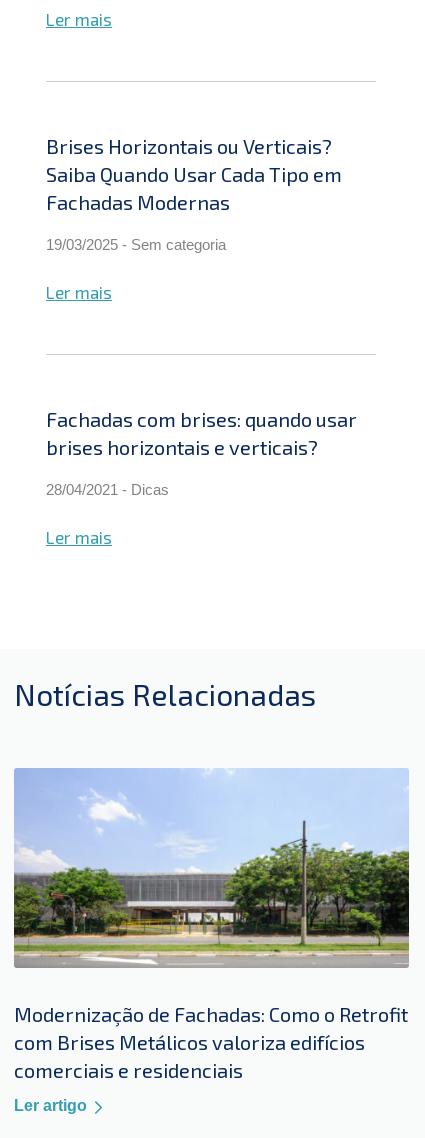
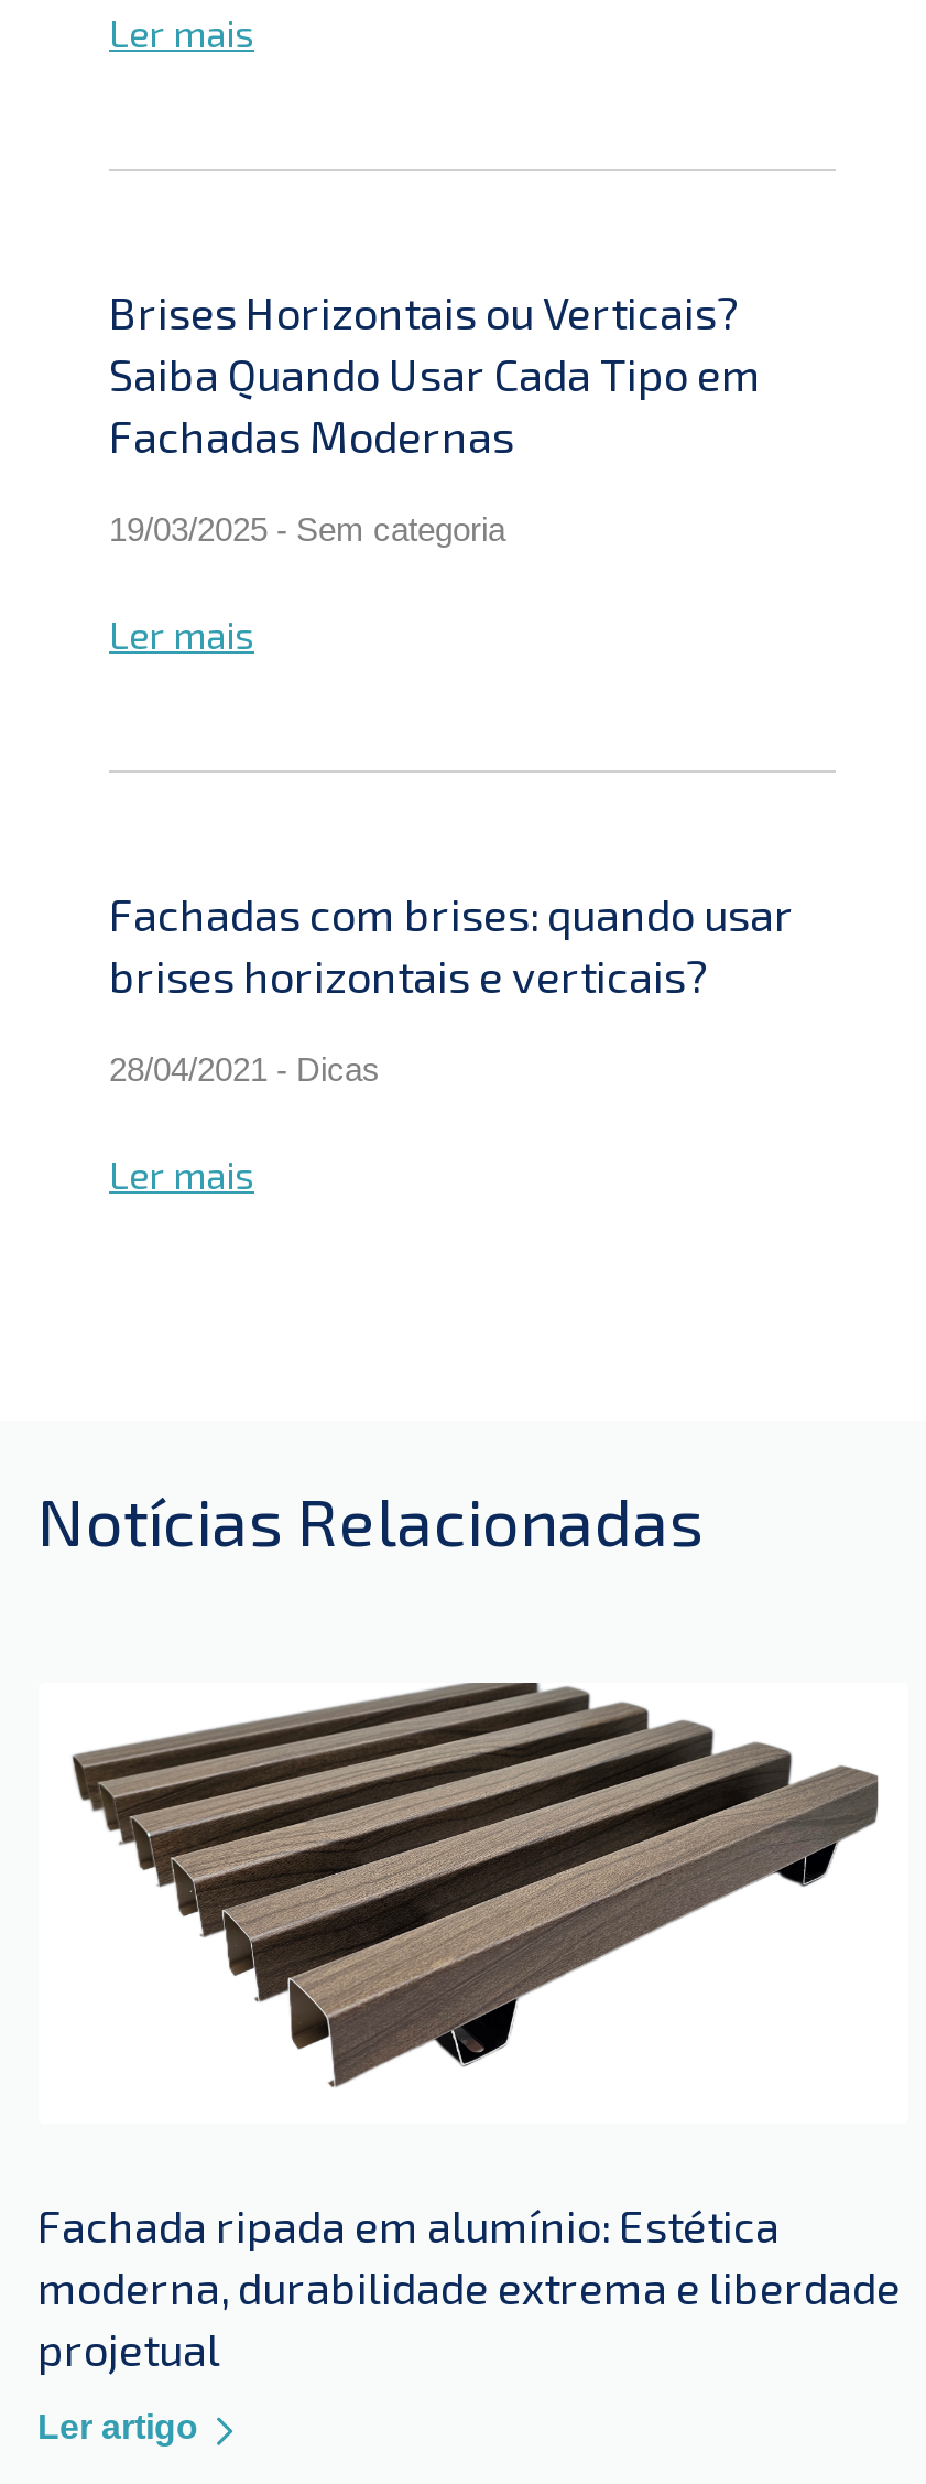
- [image]
- Modernização de Fachadas: Como o Retrofit
- com Brises Metálicos valoriza edifícios
- comerciais e residenciais
+ [image]
+ Fachada ripada em alumínio: Estética
+ moderna, durabilidade extrema e liberdade
+ projetual
